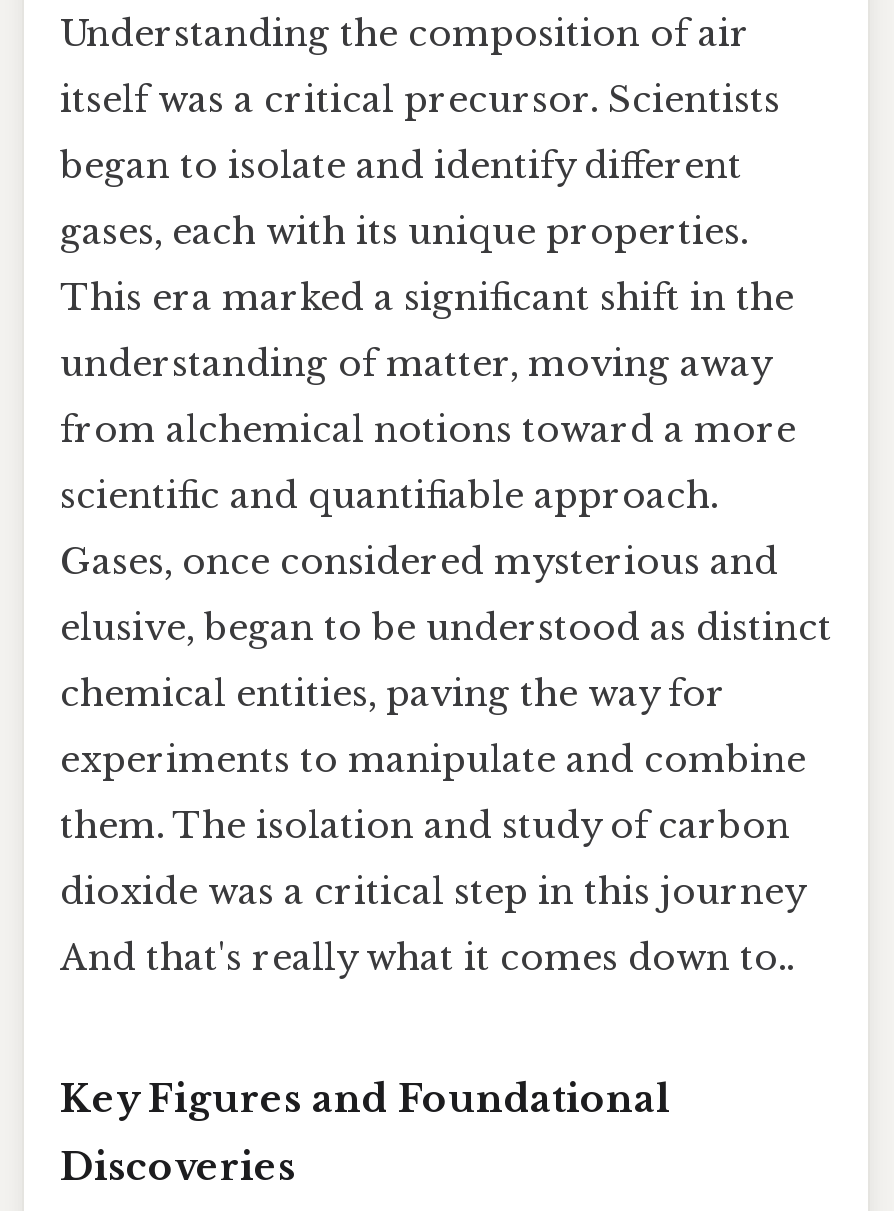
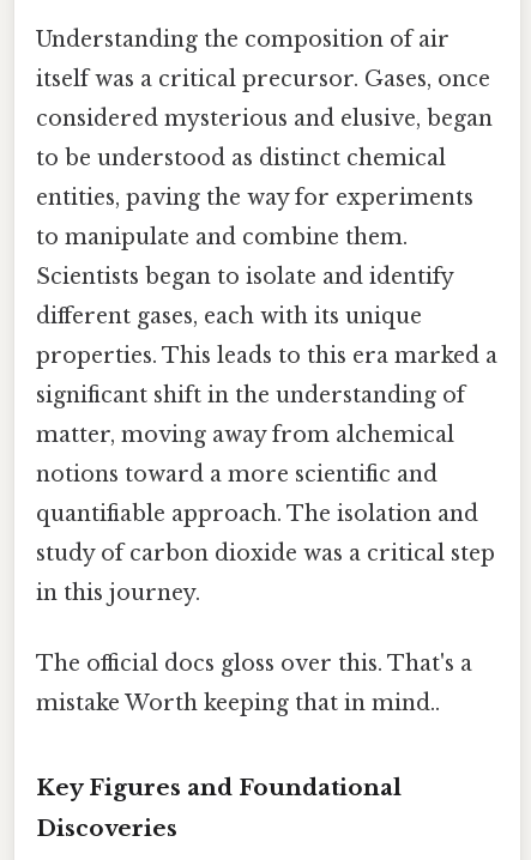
- itself was a critical precursor. Scientists
- began to isolate and identify different
- gases, each with its unique properties.
- This era marked a significant shift in the
- understanding of matter, moving away
- from alchemical notions toward a more
- scientific and quantifiable approach.
- Gases, once considered mysterious and
- elusive, began to be understood as distinct
- chemical entities, paving the way for
- experiments to manipulate and combine
- them. The isolation and study of carbon
- dioxide was a critical step in this journey
- And that's really what it comes down to..
+ itself was a critical precursor. Gases, once
+ considered mysterious and elusive, began
+ to be understood as distinct chemical
+ entities, paving the way for experiments
+ to manipulate and combine them.
+ Scientists began to isolate and identify
+ different gases, each with its unique
+ properties. This leads to this era marked a
+ significant shift in the understanding of
+ matter, moving away from alchemical
+ notions toward a more scientific and
+ quantifiable approach. The isolation and
+ study of carbon dioxide was a critical step
+ in this journey.
+ The official docs gloss over this. That's a
+ mistake Worth keeping that in mind..
